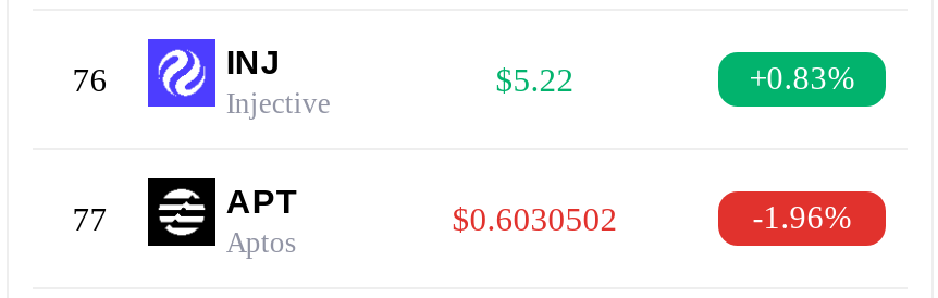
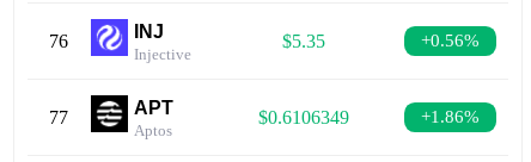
- $5.22
+ $5.35

- +0.83%
+ +0.56%

- $0.6030502
+ $0.6106349

- -1.96%
+ +1.86%
